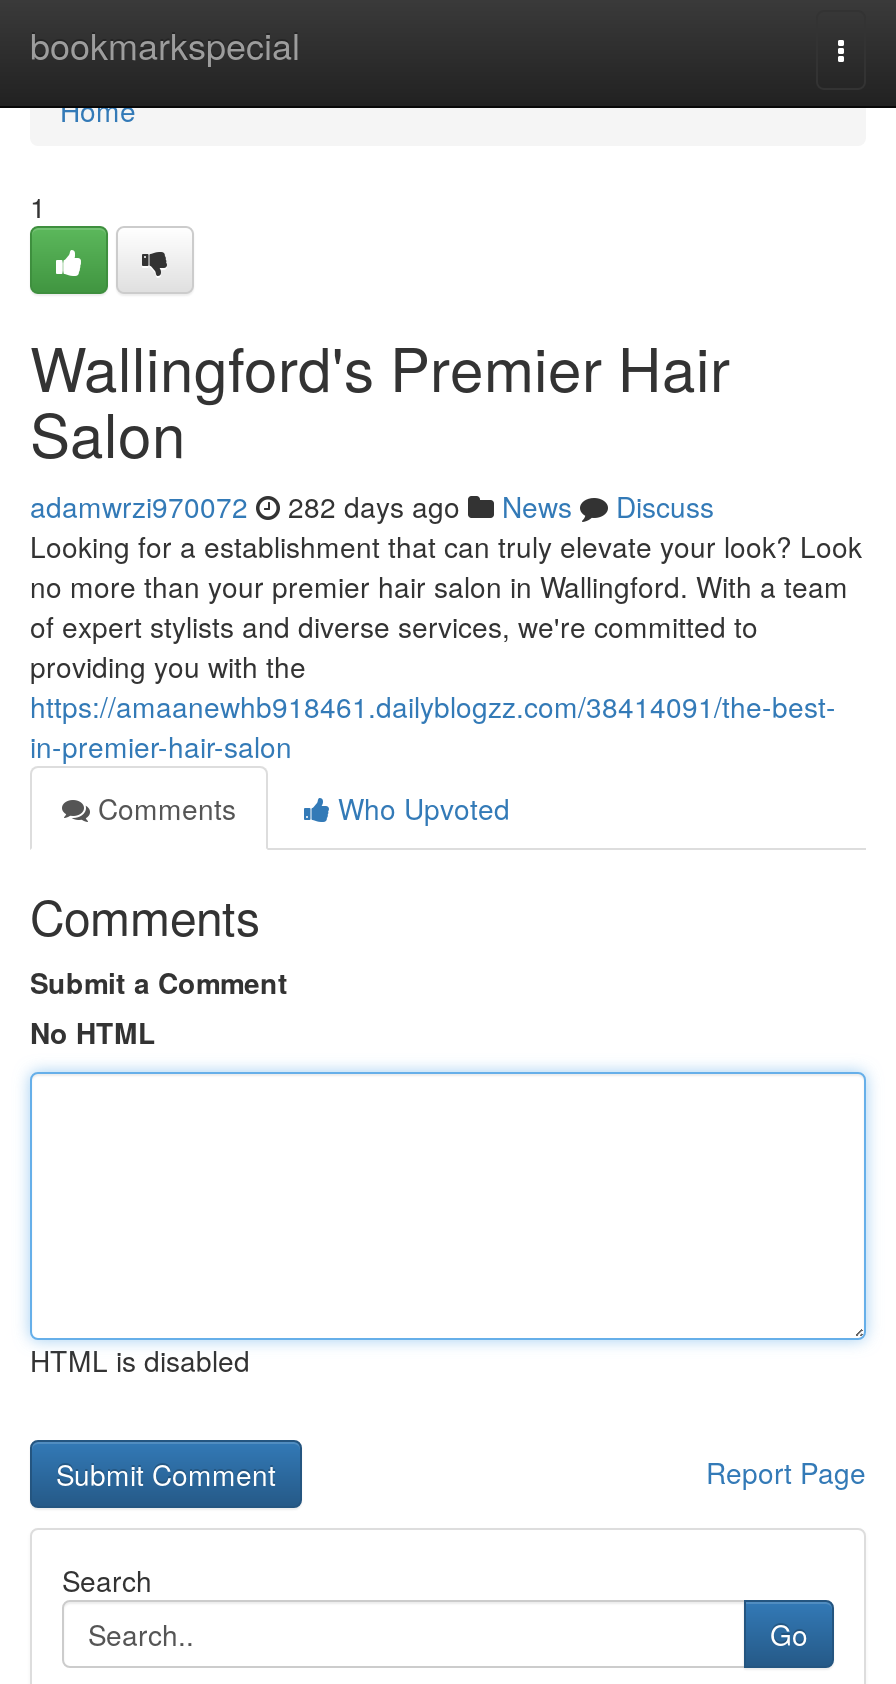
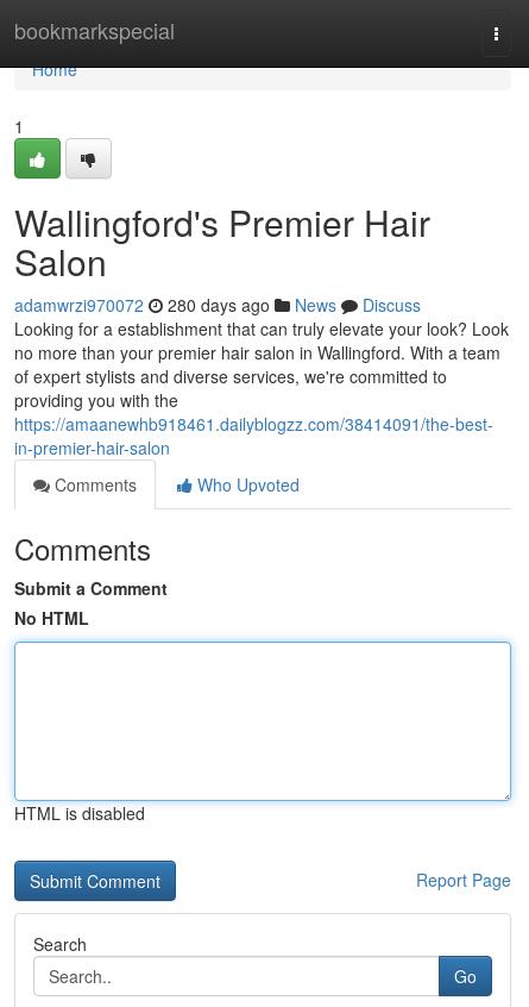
- adamwrzi970072 282 days ago News Discuss
+ adamwrzi970072 280 days ago News Discuss
